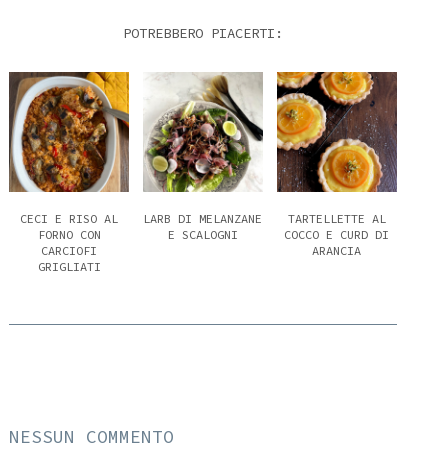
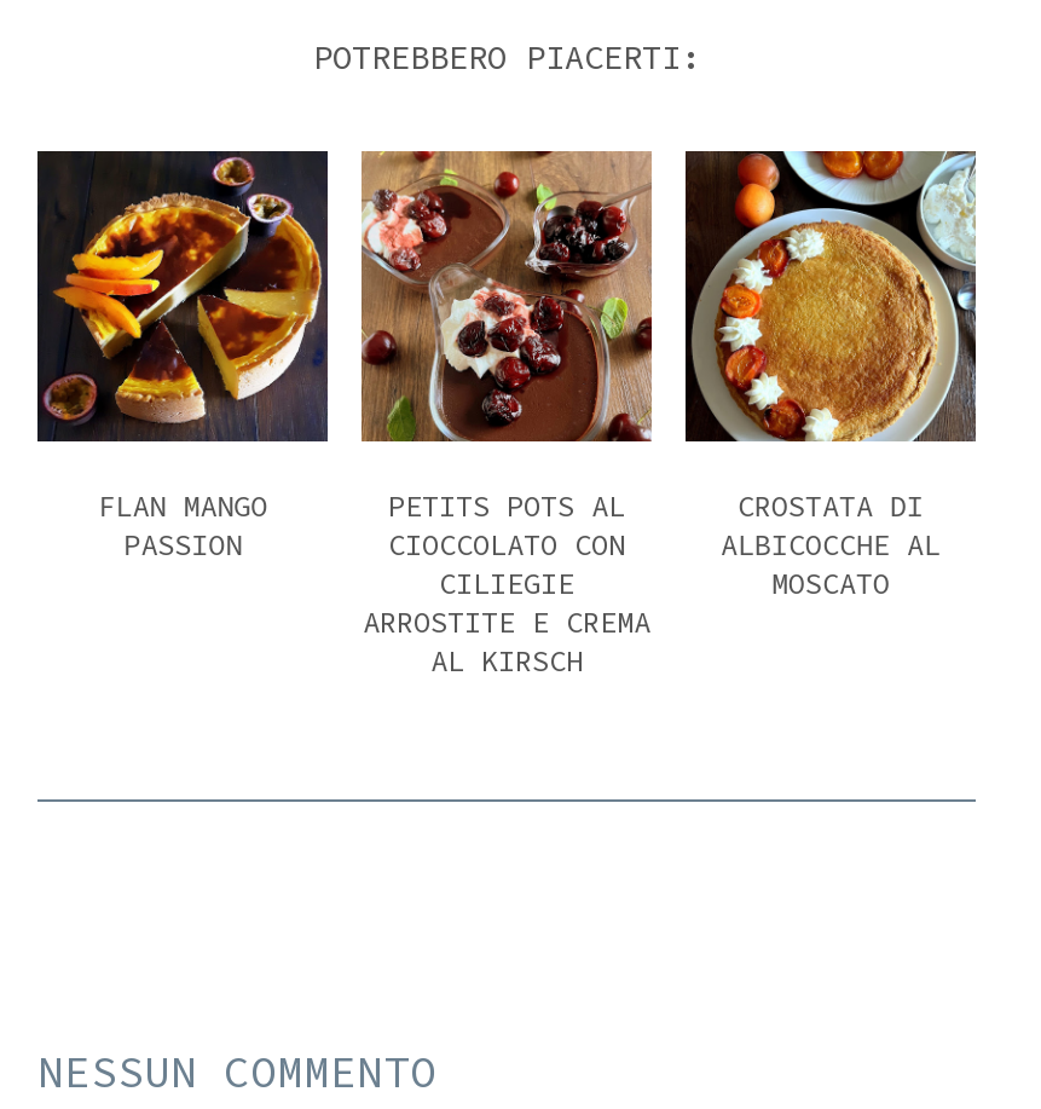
- [image]
- CECI E RISO AL
- FORNO CON
- CARCIOFI
- GRIGLIATI
+ [image]
+ FLAN MANGO
+ PASSION

- [image]
- LARB DI MELANZANE
- E SCALOGNI
+ [image]
+ PETITS POTS AL
+ CIOCCOLATO CON
+ CILIEGIE
+ ARROSTITE E CREMA
+ AL KIRSCH

- [image]
- TARTELLETTE AL
- COCCO E CURD DI
- ARANCIA
+ [image]
+ CROSTATA DI
+ ALBICOCCHE AL
+ MOSCATO
